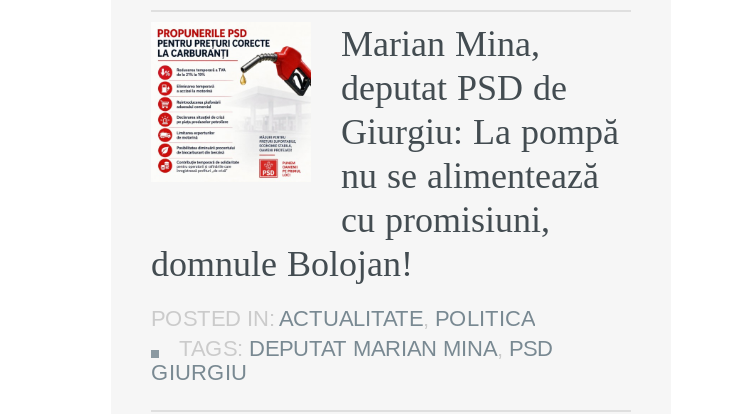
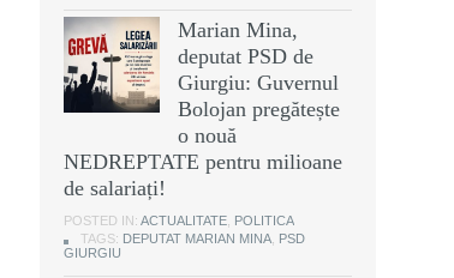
- [image]
- Giurgiu: La pompă
- nu se alimentează
- cu promisiuni,
- domnule Bolojan!
+ [image]
+ Giurgiu: Guvernul
+ Bolojan pregătește
+ o nouă
+ NEDREPTATE pentru milioane
+ de salariați!
